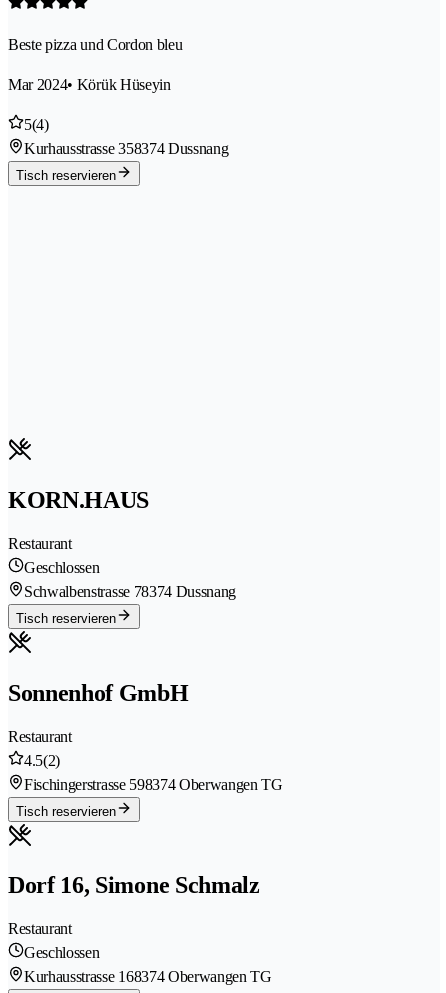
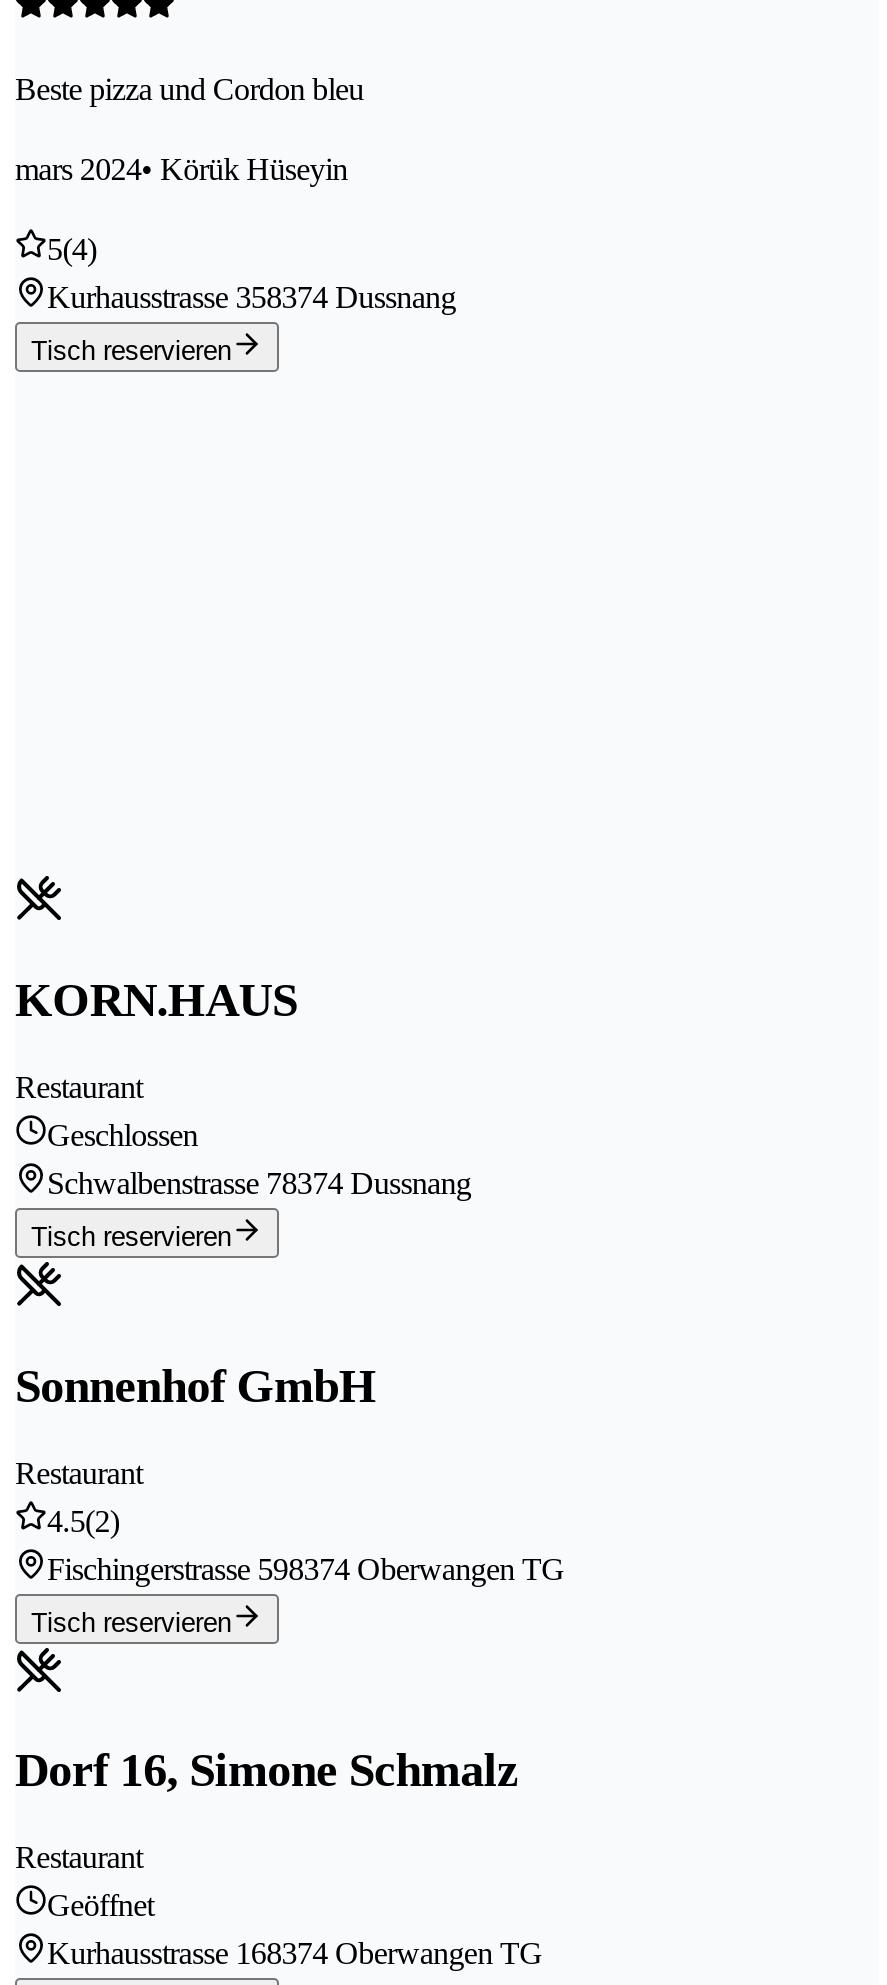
- Mar 2024• Körük Hüseyin
+ mars 2024• Körük Hüseyin

- Geschlossen
+ Geöffnet
